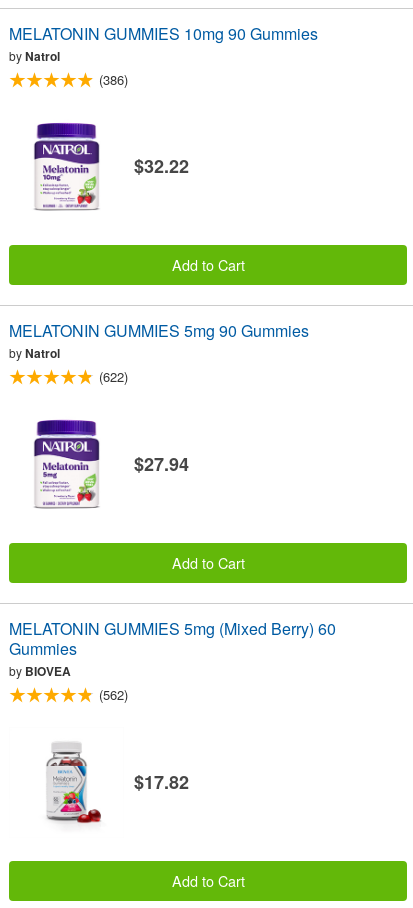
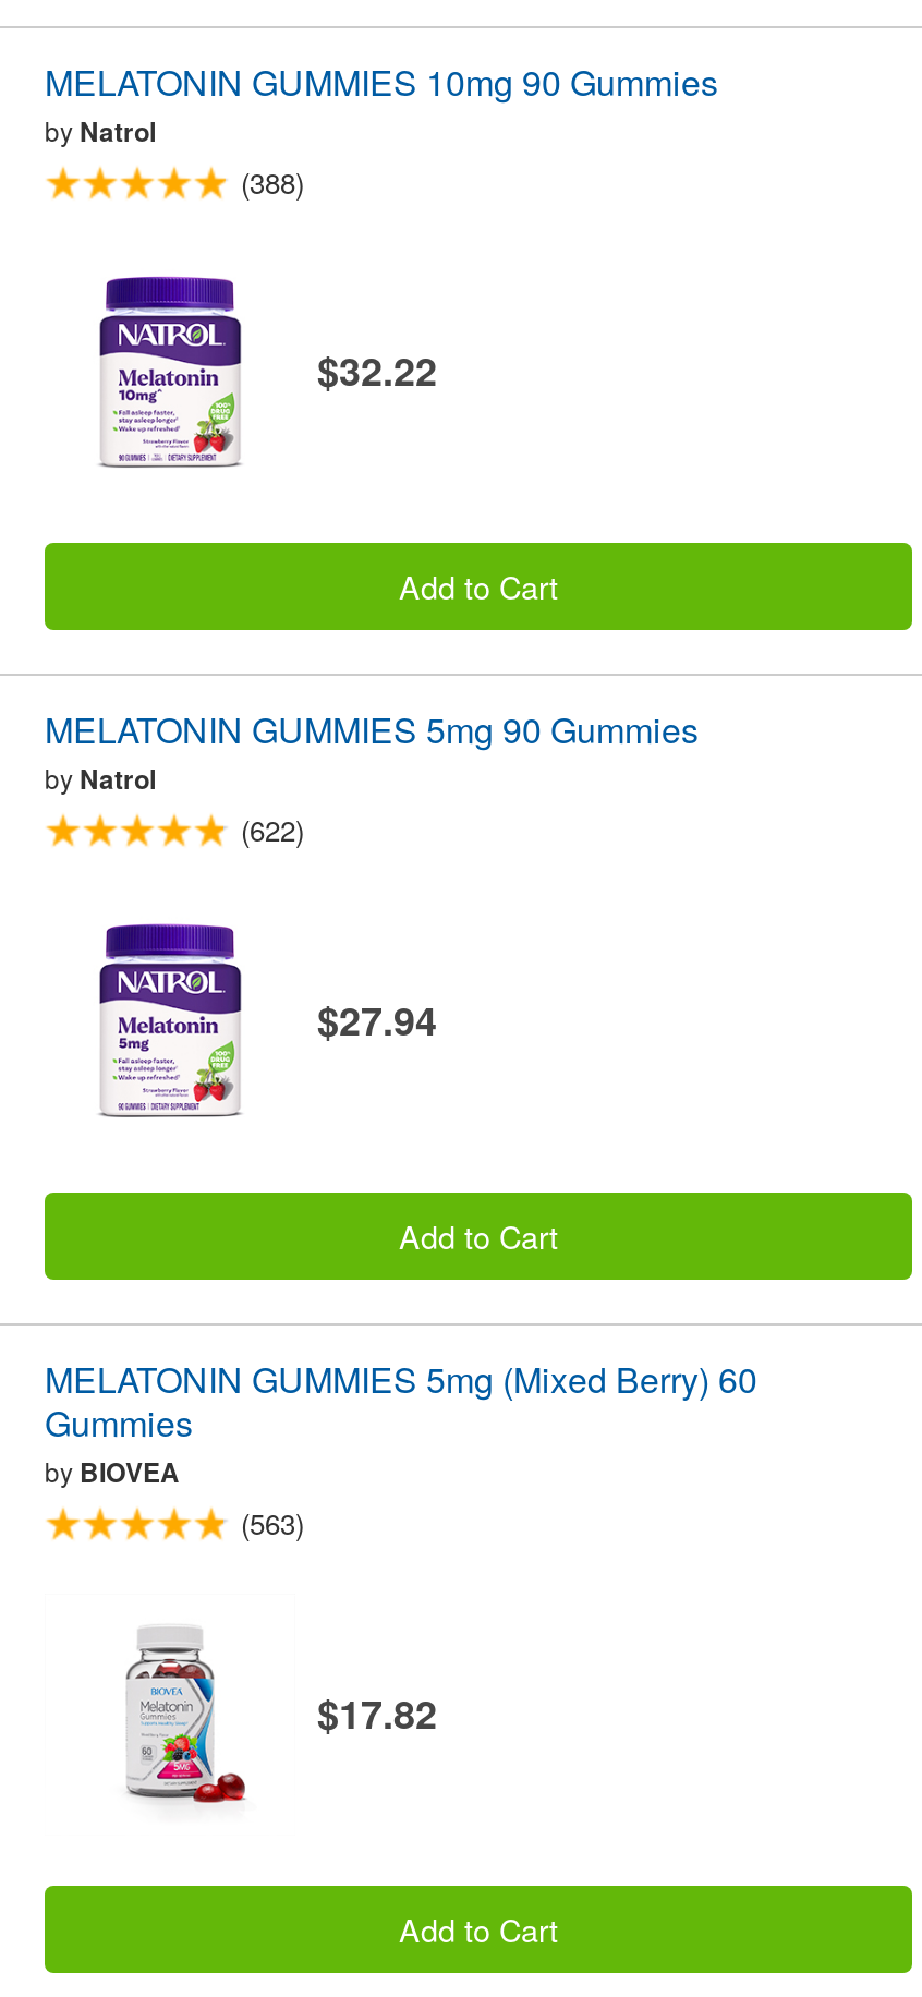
- (386)
+ (388)

- (562)
+ (563)
